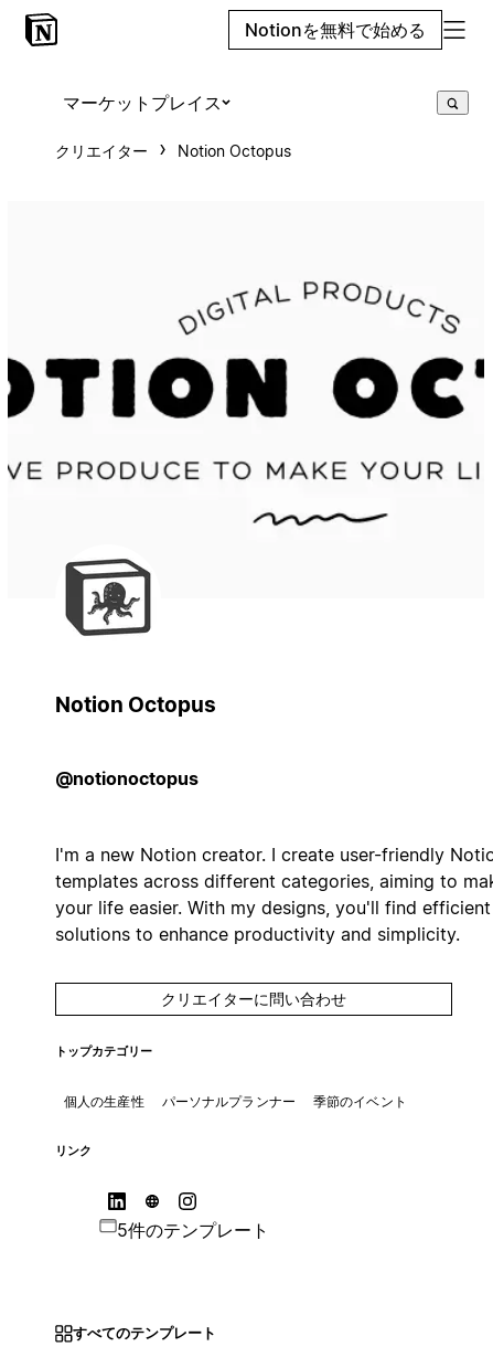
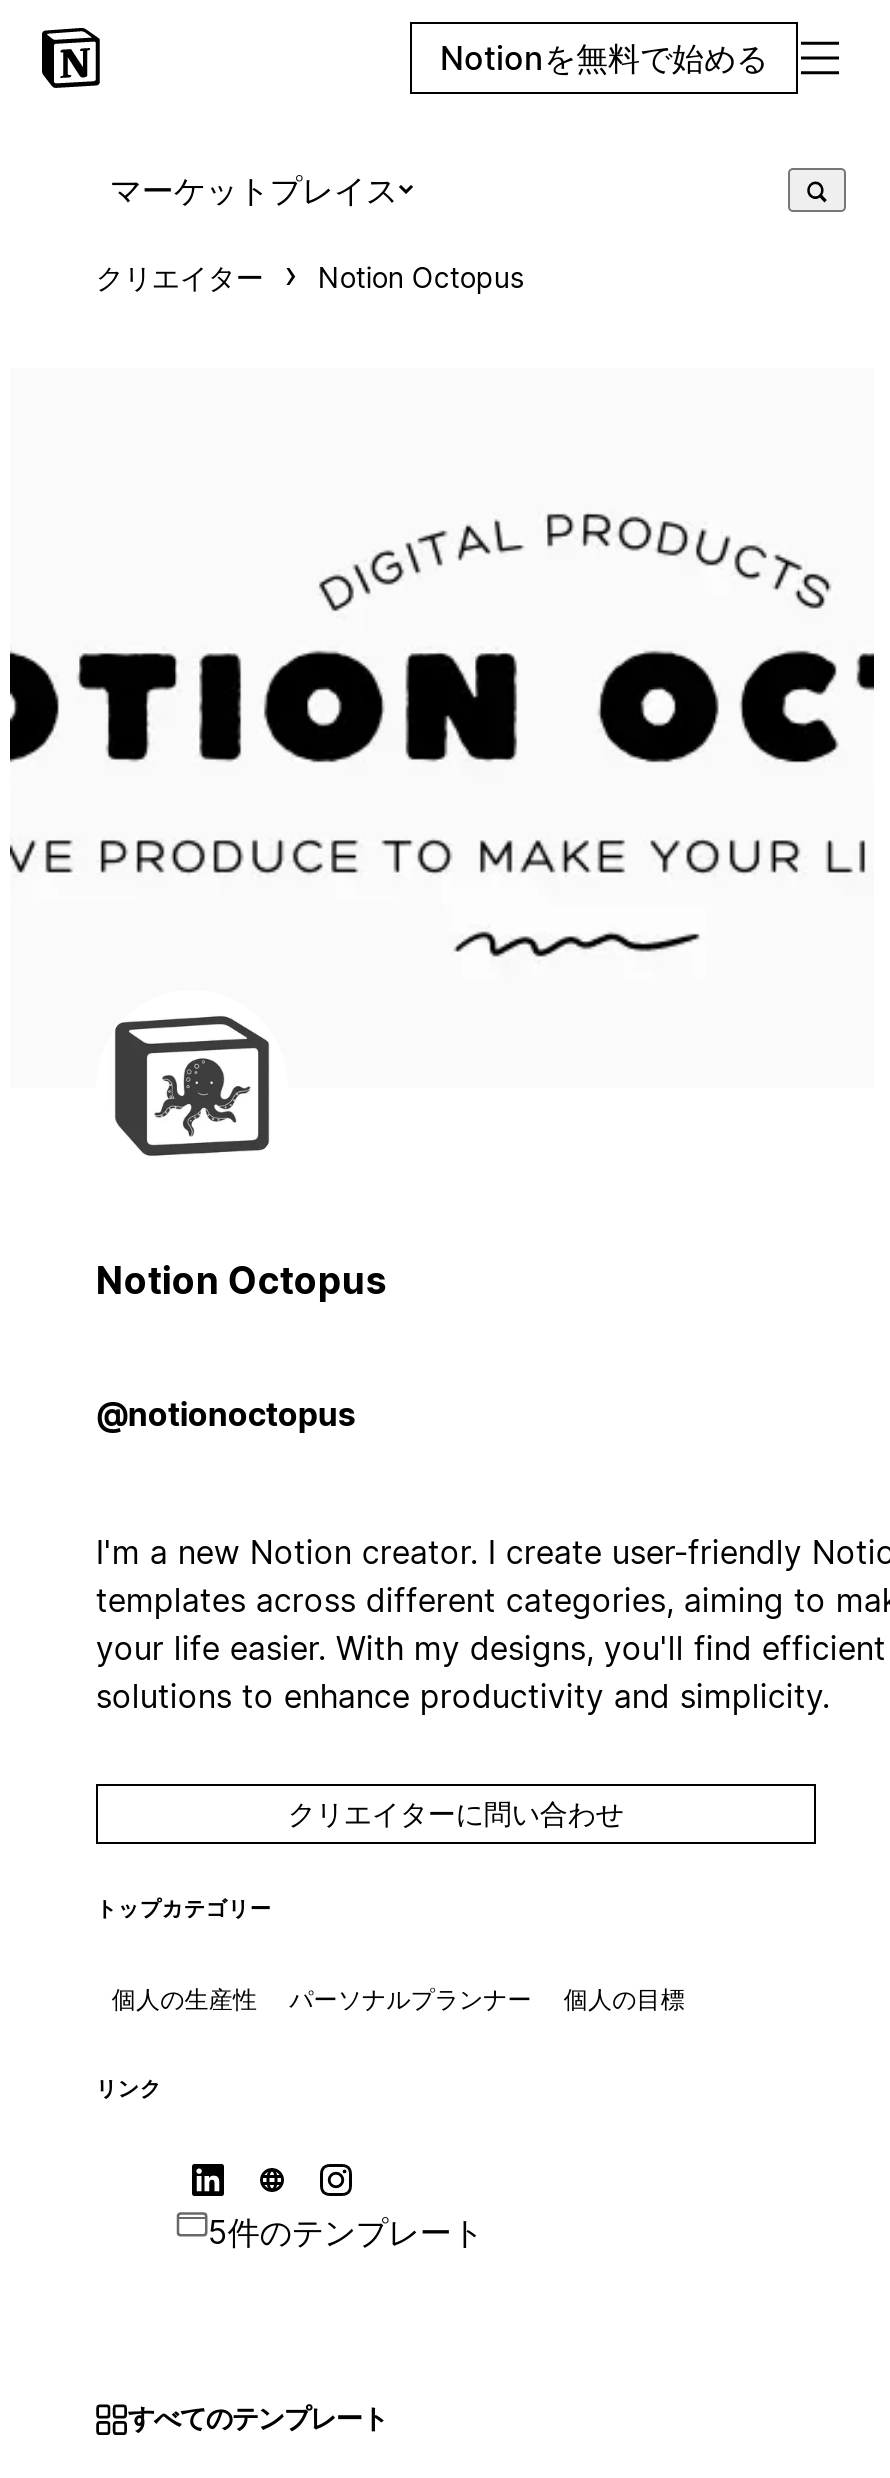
- 季節のイベント
+ 個人の目標
